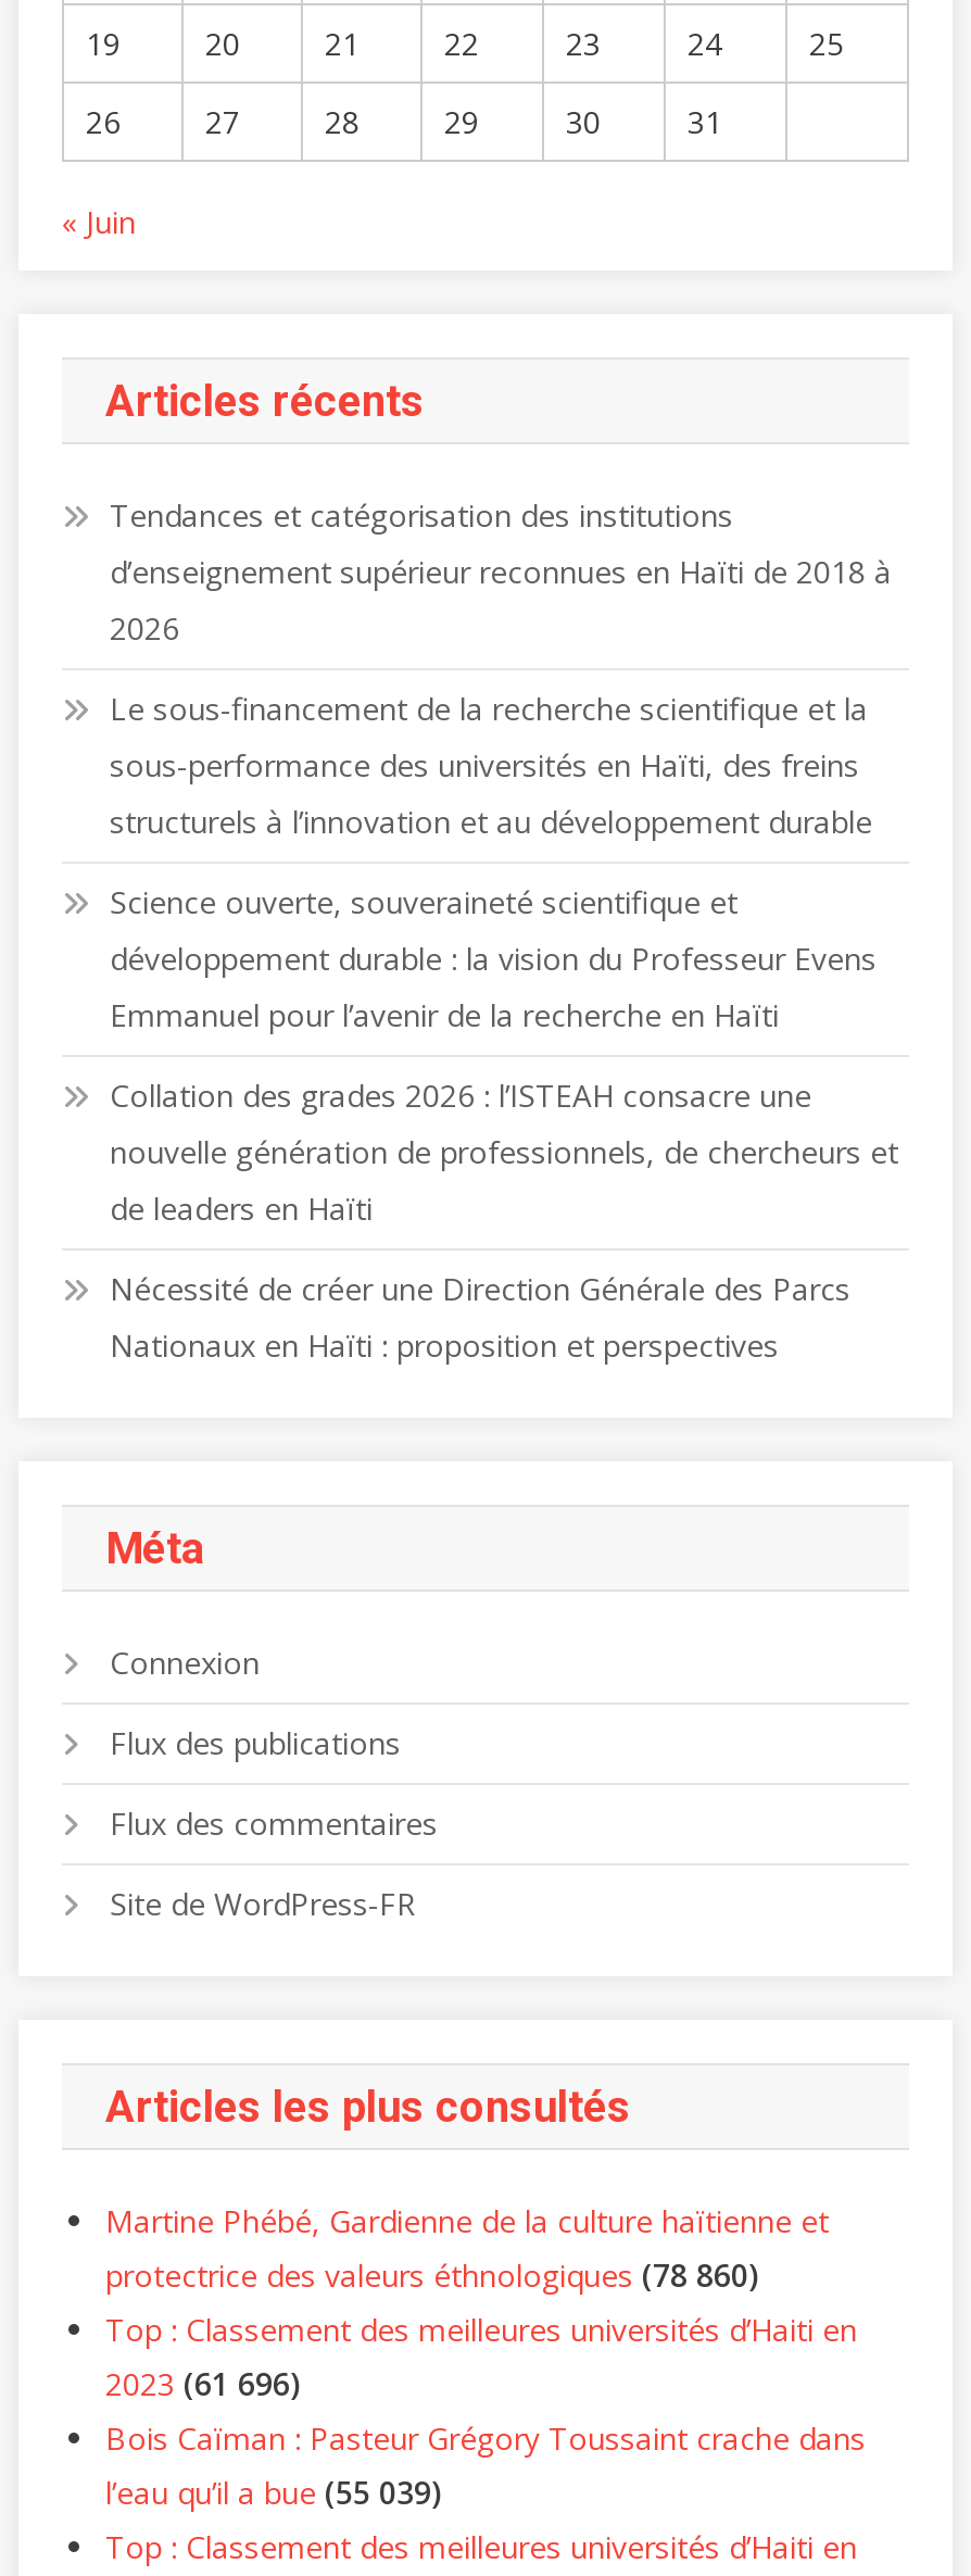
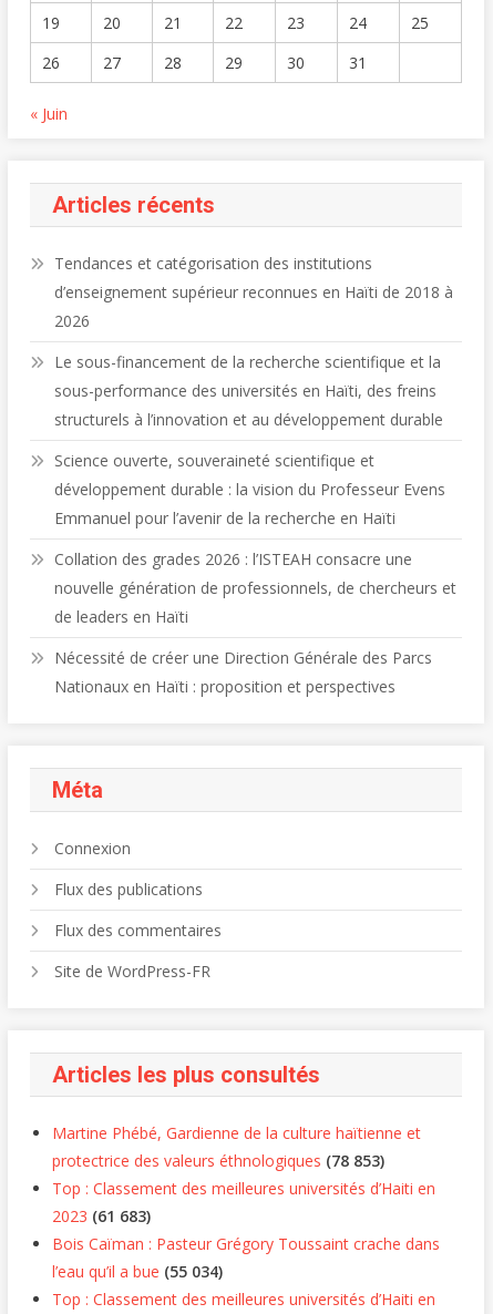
- protectrice des valeurs éthnologiques (78 860)
+ protectrice des valeurs éthnologiques (78 853)

- 2023 (61 696)
+ 2023 (61 683)

- l’eau qu’il a bue (55 039)
+ l’eau qu’il a bue (55 034)
